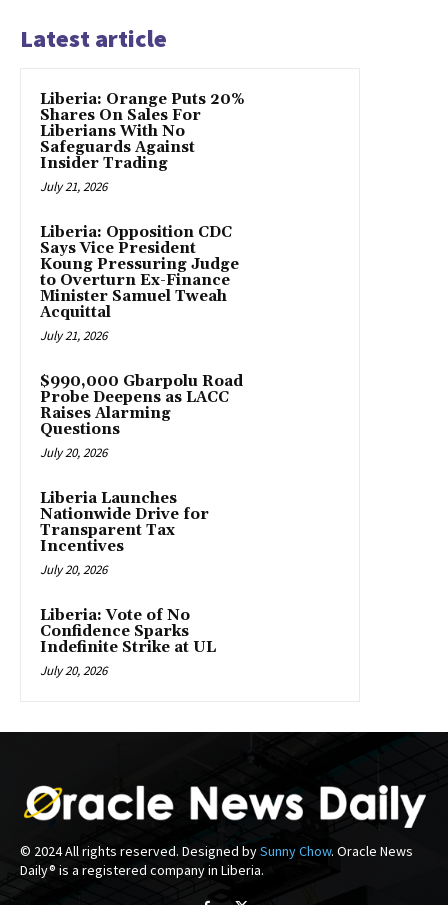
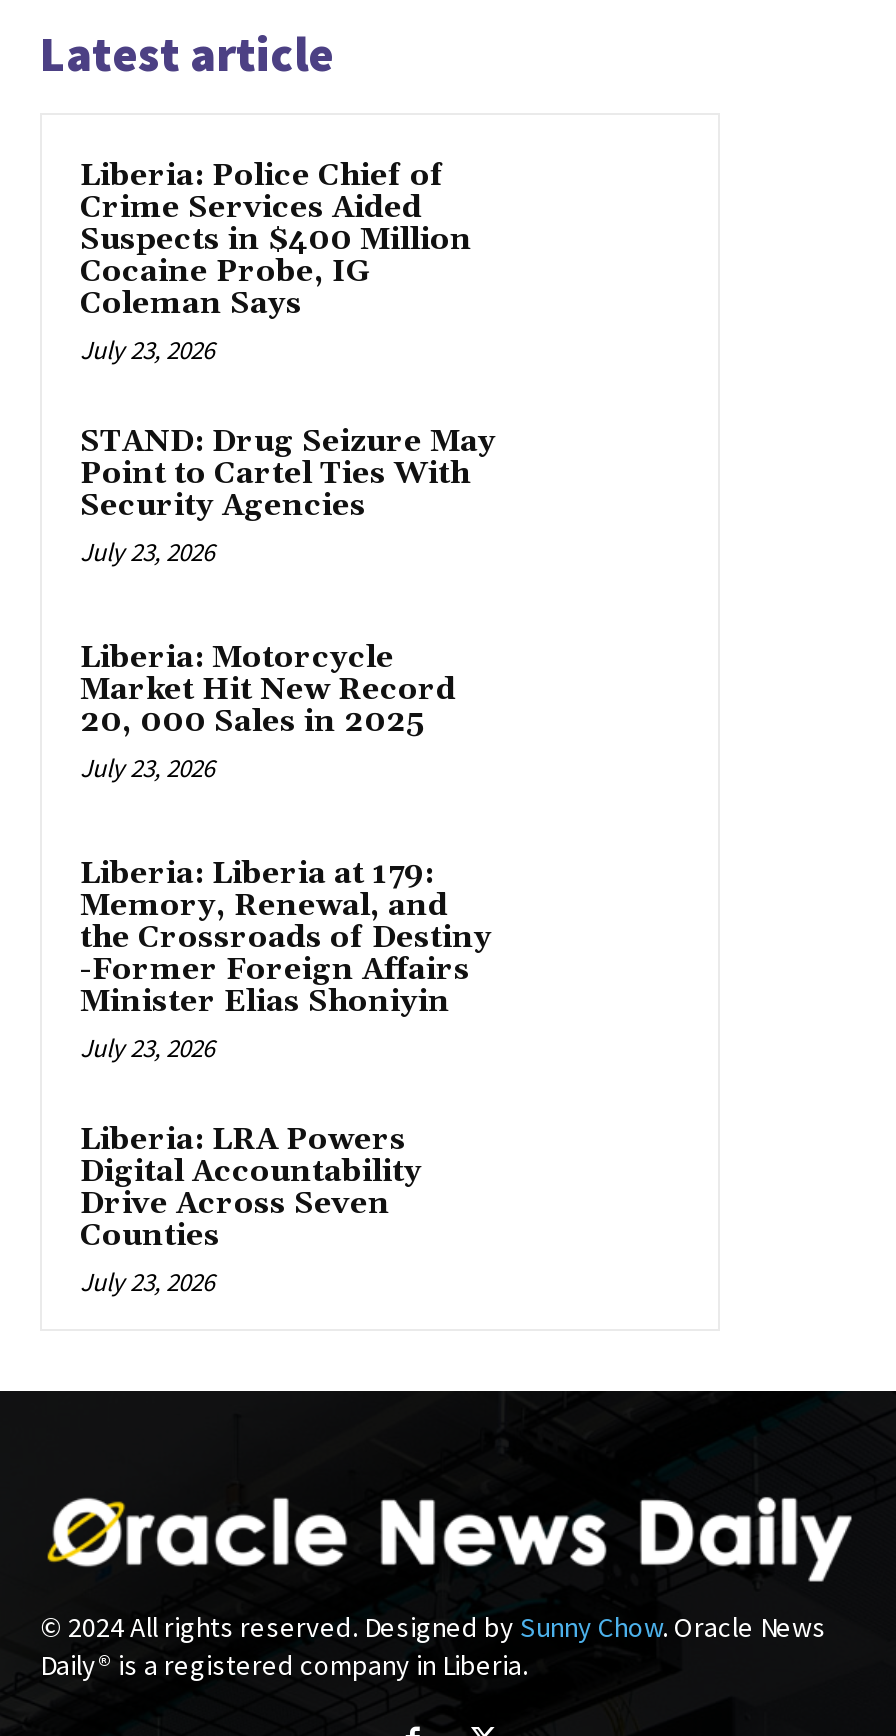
- Liberia: Orange Puts 20%
- Shares On Sales For
- Liberians With No
- Safeguards Against
- Insider Trading
- July 21, 2026
+ Liberia: Police Chief of
+ Crime Services Aided
+ Suspects in $400 Million
+ Cocaine Probe, IG
+ Coleman Says
+ July 23, 2026

- Liberia: Opposition CDC
- Says Vice President
- Koung Pressuring Judge
- to Overturn Ex-Finance
- Minister Samuel Tweah
- Acquittal
- July 21, 2026
+ STAND: Drug Seizure May
+ Point to Cartel Ties With
+ Security Agencies
+ July 23, 2026

- $990,000 Gbarpolu Road
- Probe Deepens as LACC
- Raises Alarming
- Questions
- July 20, 2026
+ Liberia: Motorcycle
+ Market Hit New Record
+ 20, 000 Sales in 2025
+ July 23, 2026

- Liberia Launches
- Nationwide Drive for
- Transparent Tax
- Incentives
- July 20, 2026
+ Liberia: Liberia at 179:
+ Memory, Renewal, and
+ the Crossroads of Destiny
+ -Former Foreign Affairs
+ Minister Elias Shoniyin
+ July 23, 2026

- Liberia: Vote of No
- Confidence Sparks
- Indefinite Strike at UL
- July 20, 2026
+ Liberia: LRA Powers
+ Digital Accountability
+ Drive Across Seven
+ Counties
+ July 23, 2026
